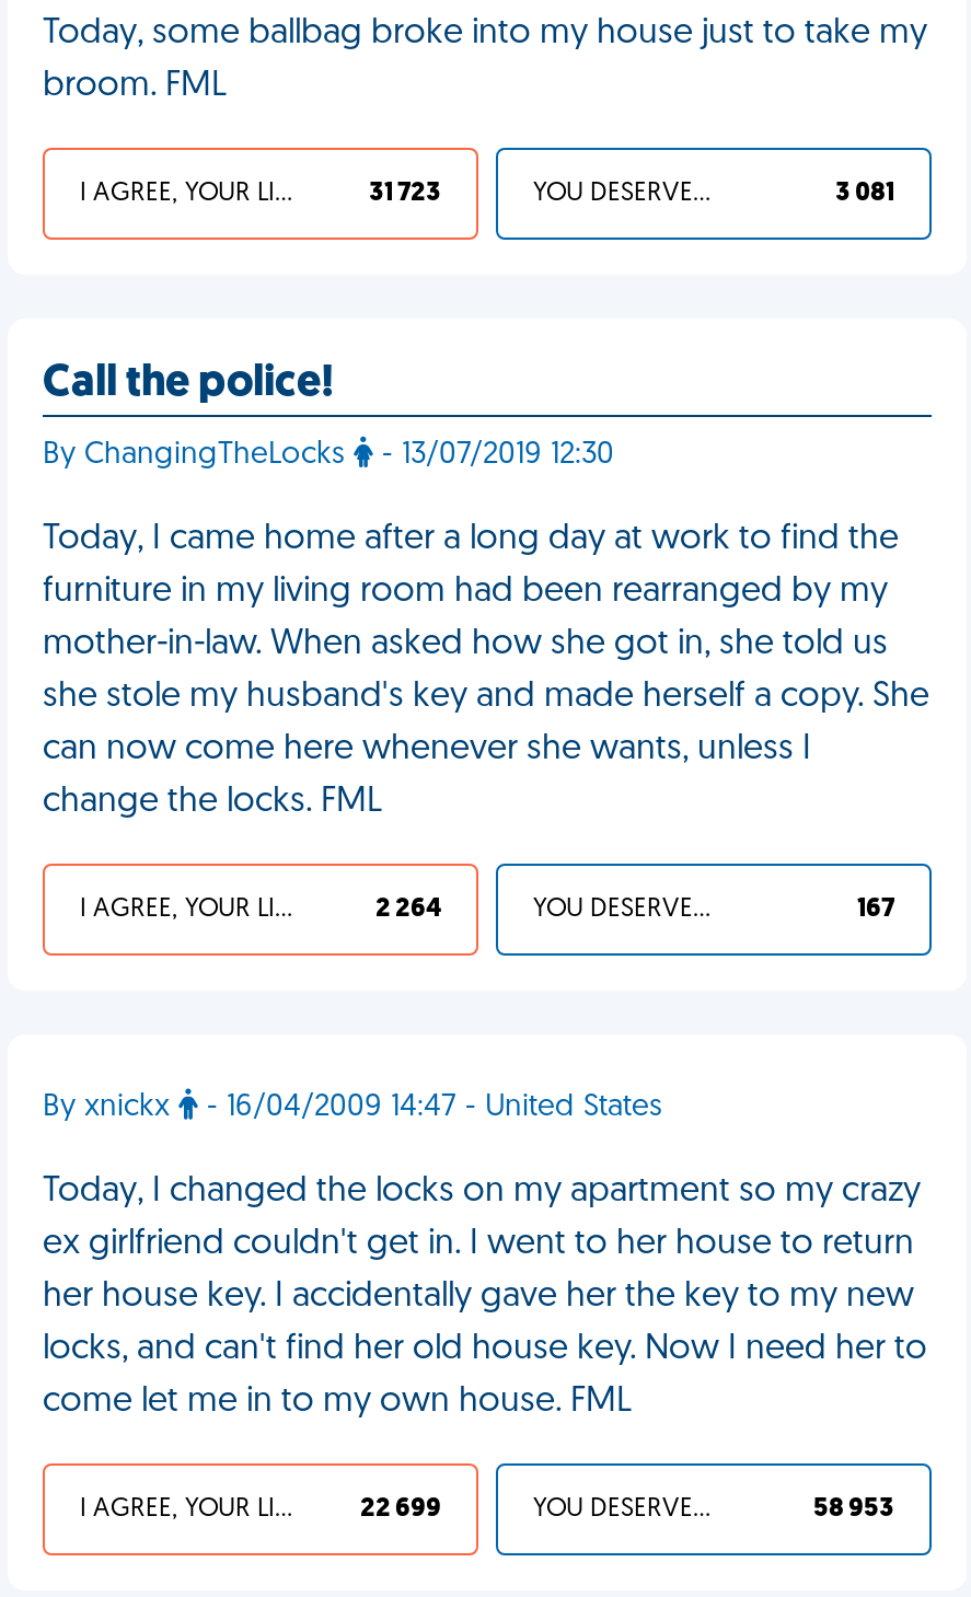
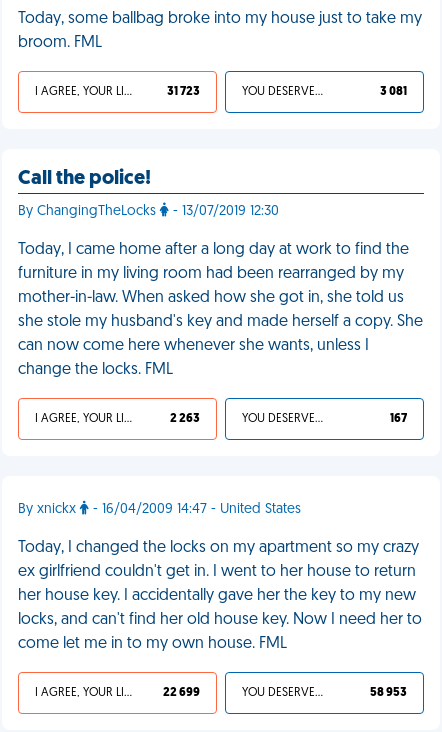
- 2 264
+ 2 263
